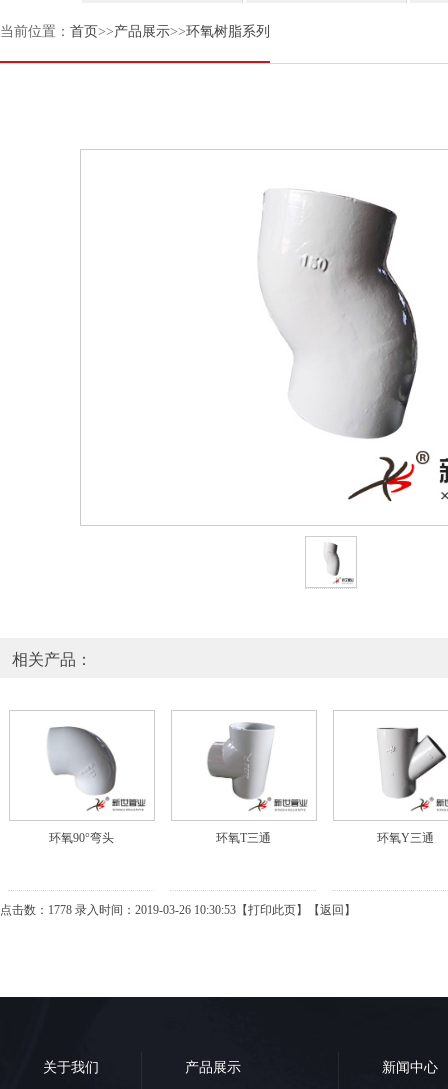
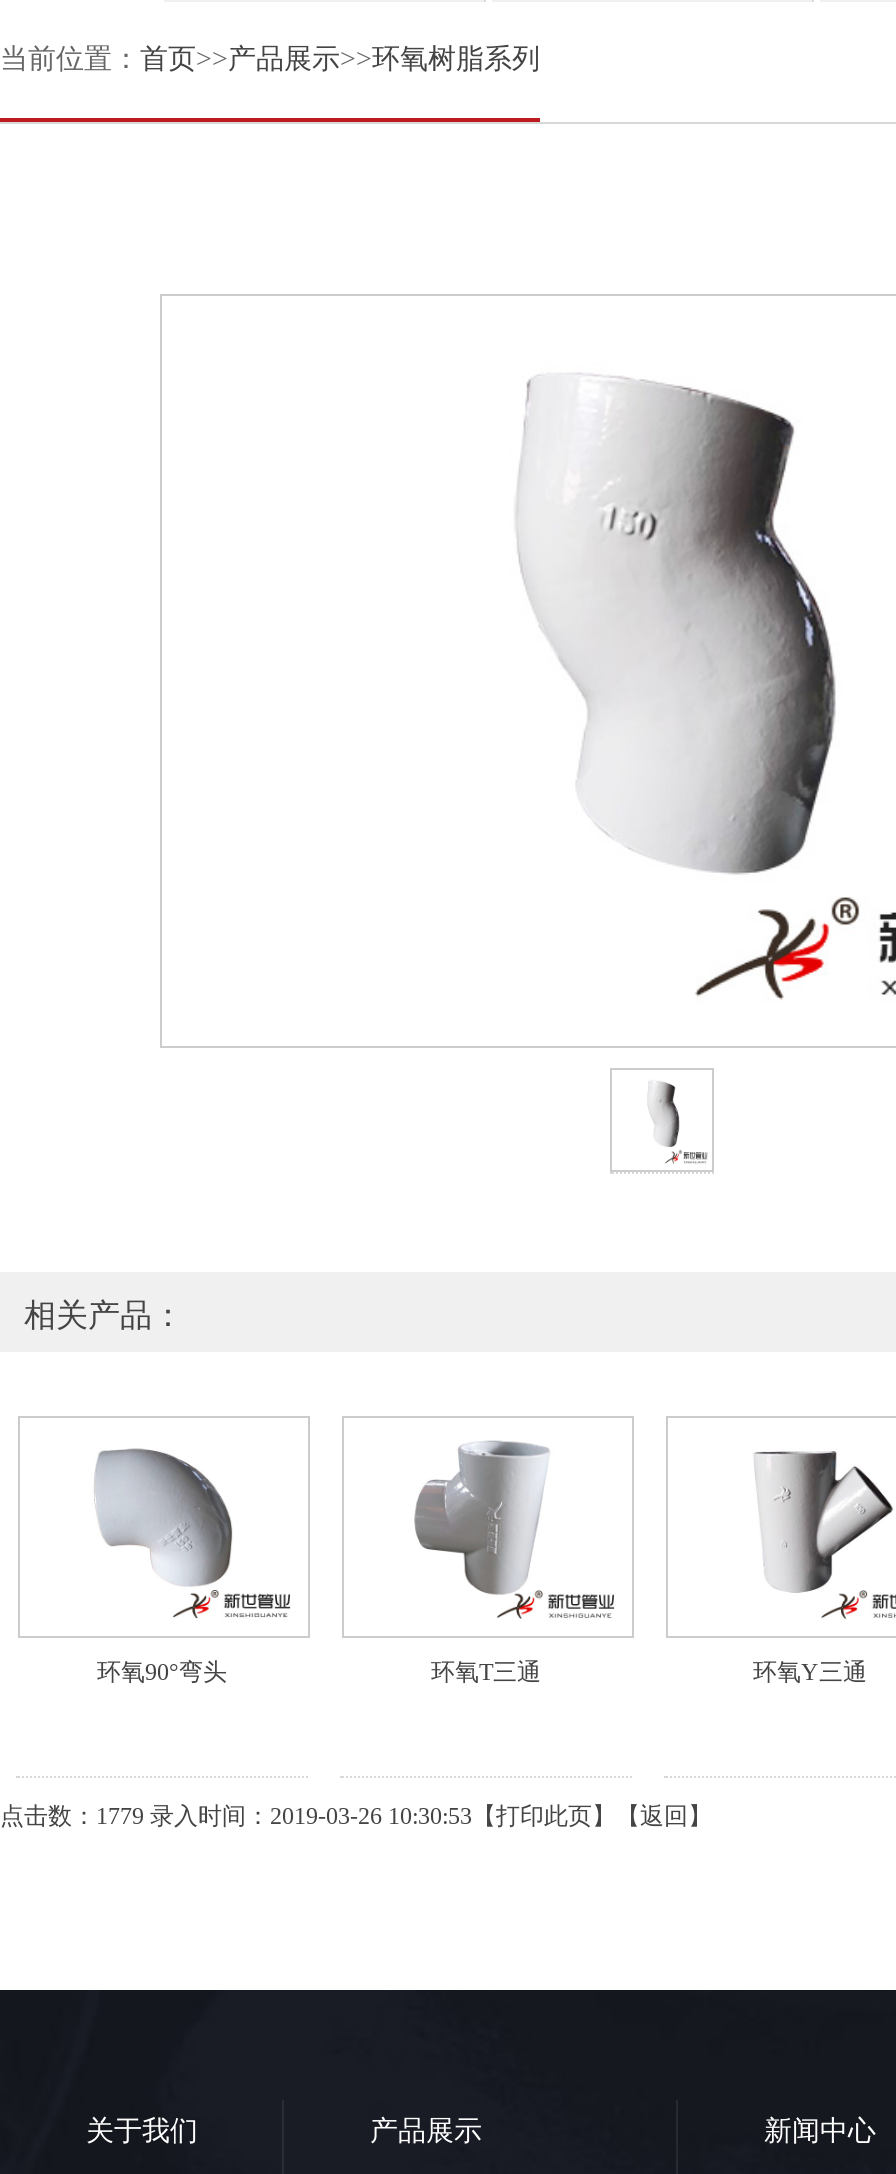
- 点击数：1778 录入时间：2019-03-26 10:30:53【打印此页】【返回】
+ 点击数：1779 录入时间：2019-03-26 10:30:53【打印此页】【返回】
